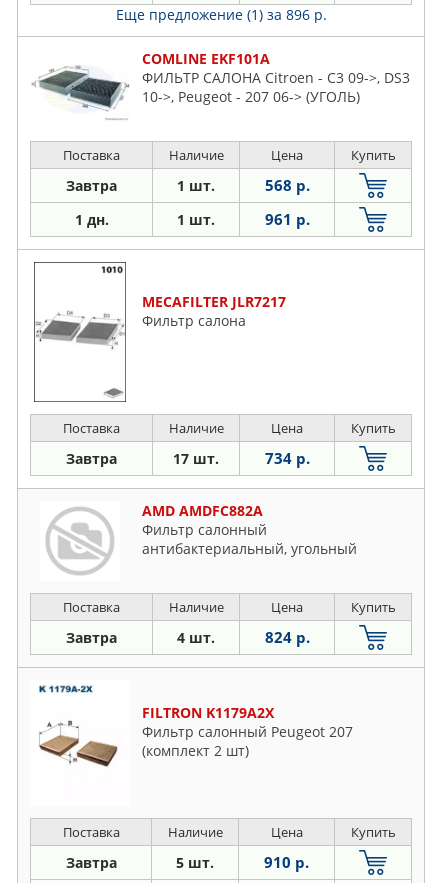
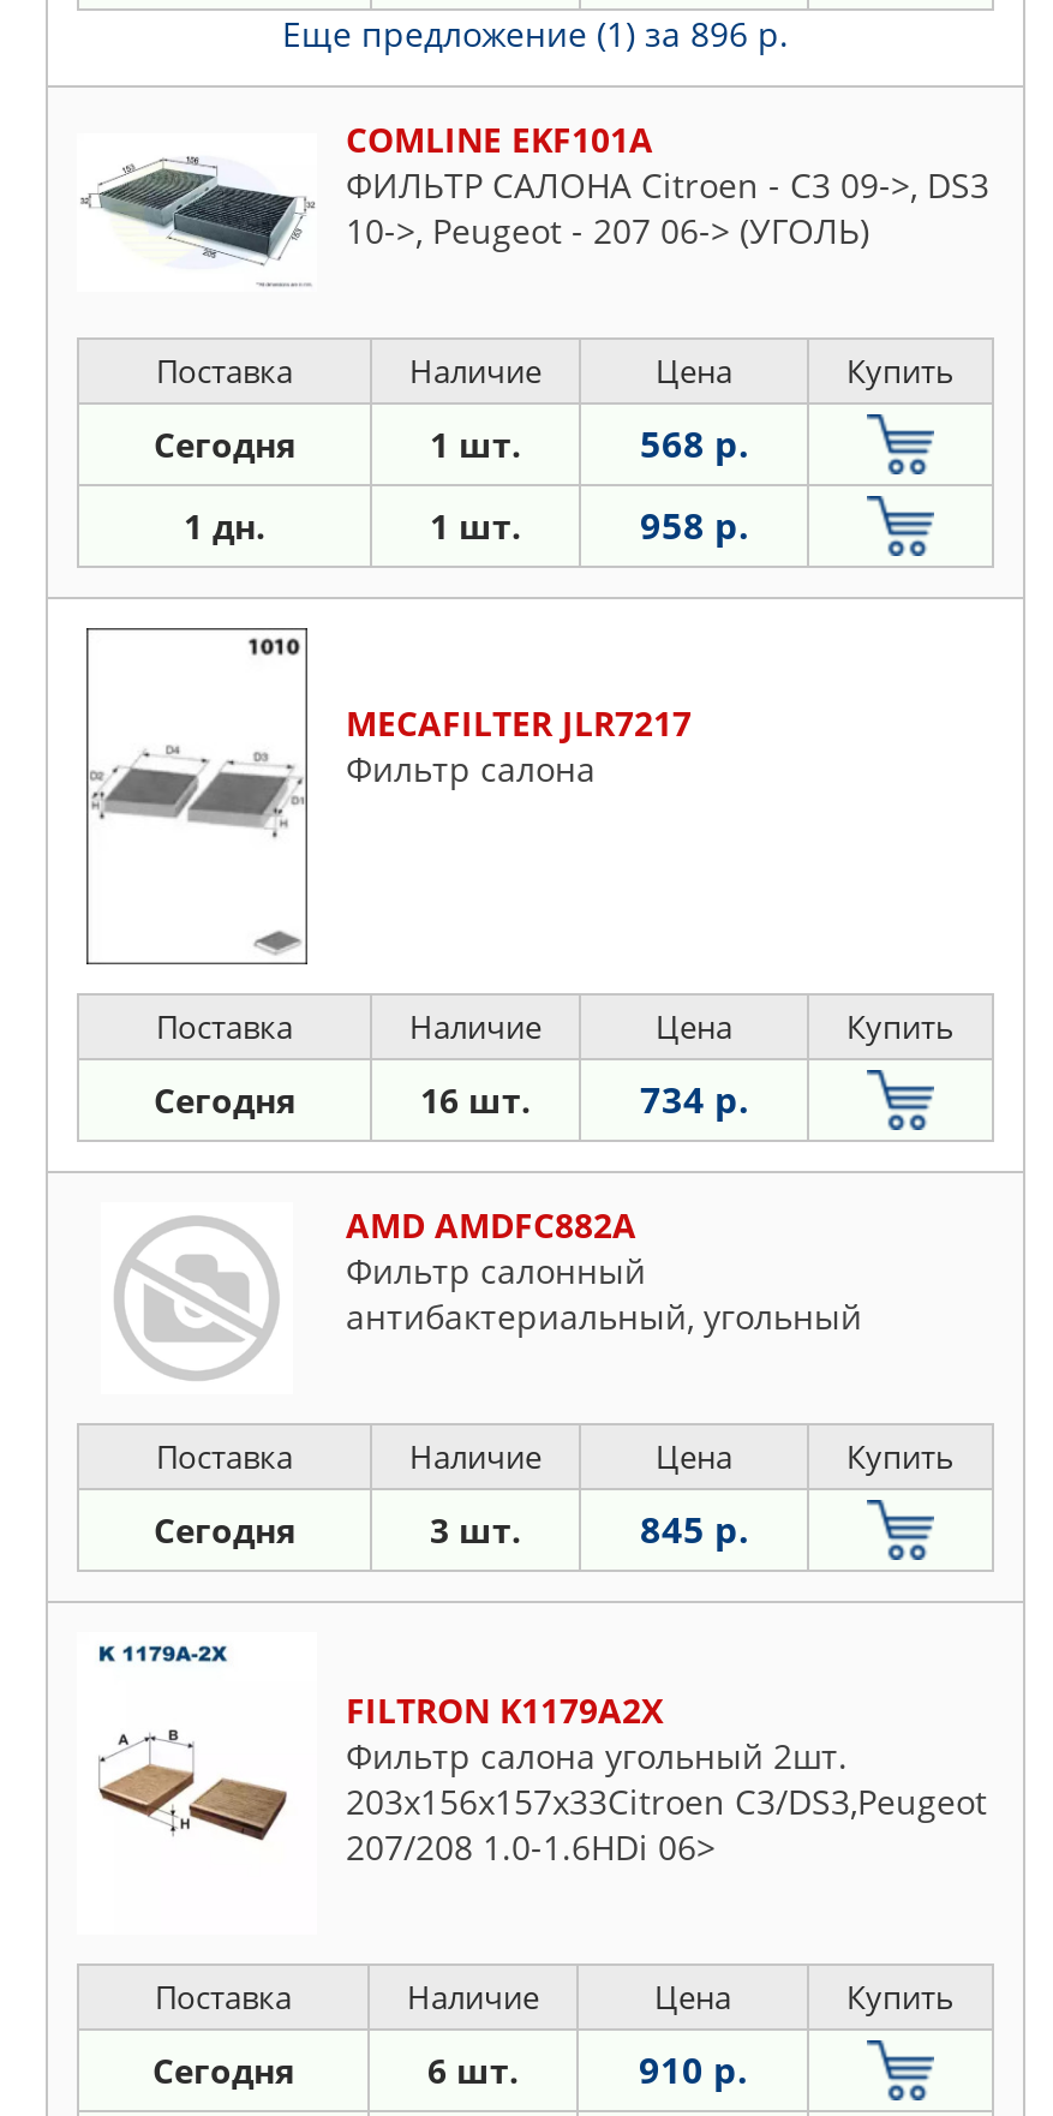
- Завтра
+ Сегодня

- 961 р.
+ 958 р.

- Завтра
- 17 шт.
+ Сегодня
+ 16 шт.

- Завтра
- 4 шт.
- 824 р.
+ Сегодня
+ 3 шт.
+ 845 р.

- Фильтр салонный Peugeot 207
- (комплект 2 шт)
+ Фильтр салона угольный 2шт.
+ 203x156x157x33Citroen C3/DS3,Peugeot
+ 207/208 1.0-1.6HDi 06>

- Завтра
- 5 шт.
+ Сегодня
+ 6 шт.
